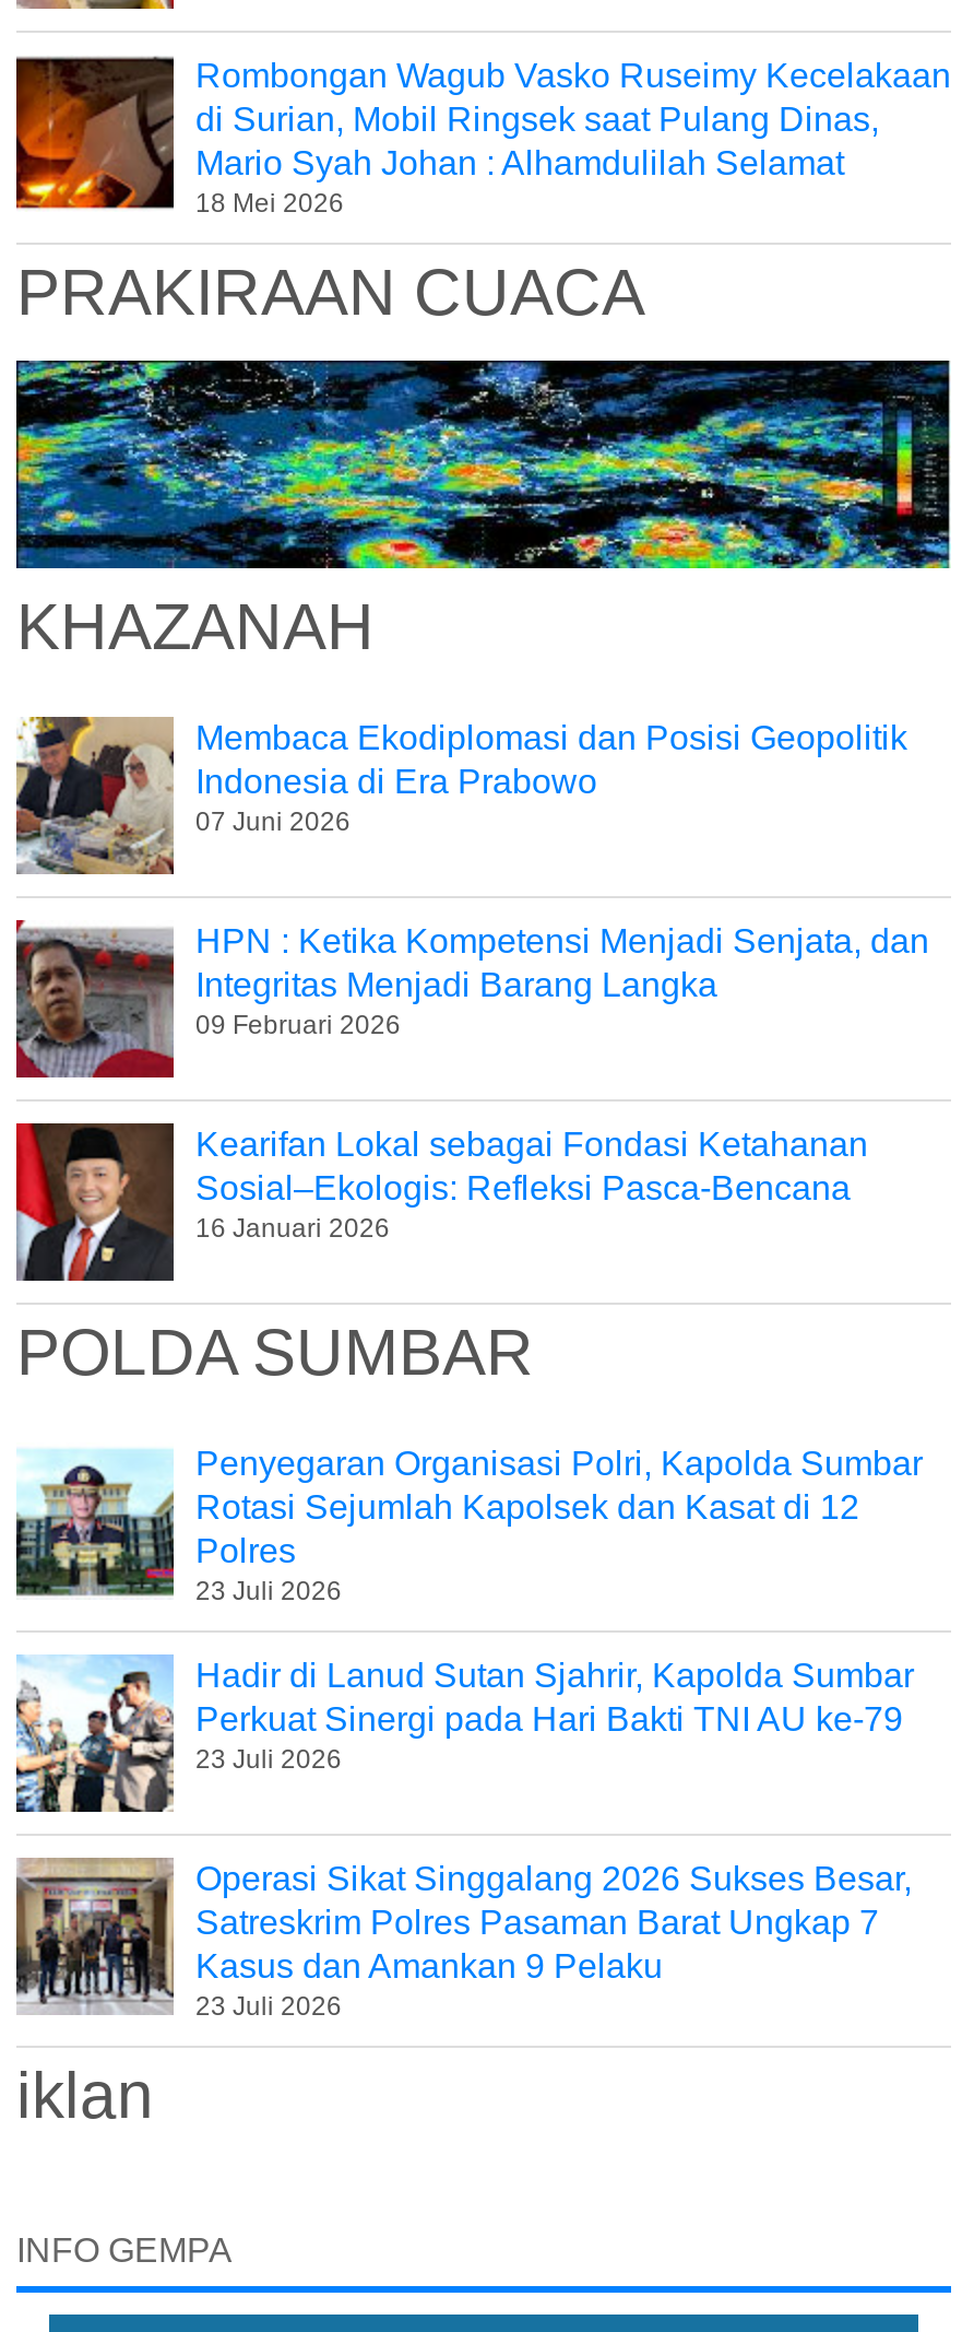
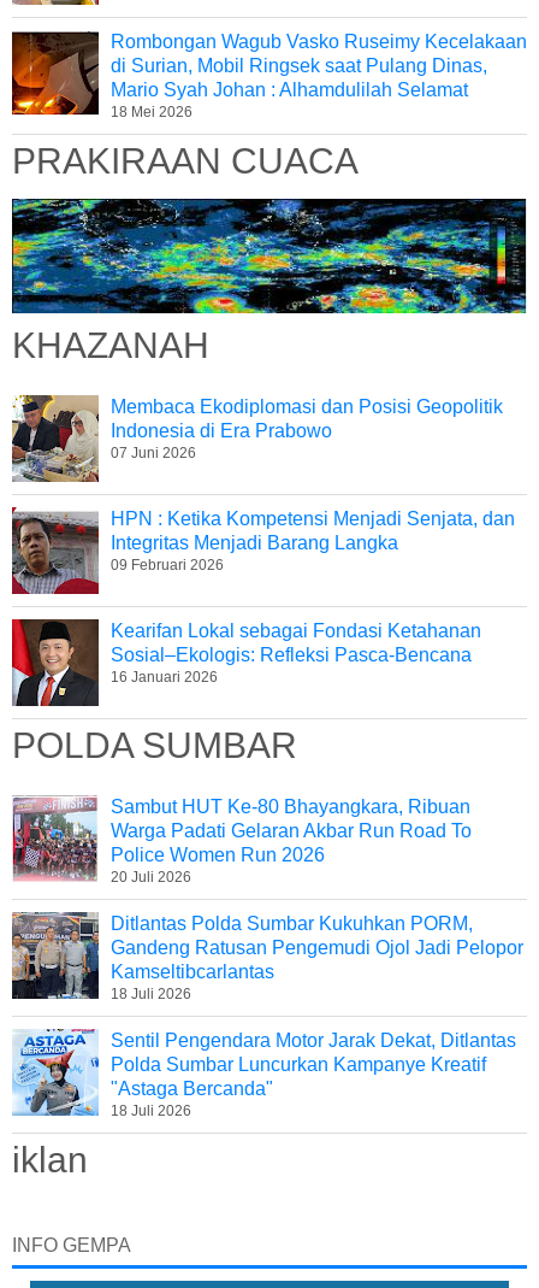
- [image]
- Penyegaran Organisasi Polri, Kapolda Sumbar
- Rotasi Sejumlah Kapolsek dan Kasat di 12
- Polres
- 23 Juli 2026
+ [image]
+ Sambut HUT Ke-80 Bhayangkara, Ribuan
+ Warga Padati Gelaran Akbar Run Road To
+ Police Women Run 2026
+ 20 Juli 2026

- [image]
- Hadir di Lanud Sutan Sjahrir, Kapolda Sumbar
- Perkuat Sinergi pada Hari Bakti TNI AU ke-79
- 23 Juli 2026
+ [image]
+ Ditlantas Polda Sumbar Kukuhkan PORM,
+ Gandeng Ratusan Pengemudi Ojol Jadi Pelopor
+ Kamseltibcarlantas
+ 18 Juli 2026

- [image]
- Operasi Sikat Singgalang 2026 Sukses Besar,
- Satreskrim Polres Pasaman Barat Ungkap 7
- Kasus dan Amankan 9 Pelaku
- 23 Juli 2026
+ [image]
+ Sentil Pengendara Motor Jarak Dekat, Ditlantas
+ Polda Sumbar Luncurkan Kampanye Kreatif
+ "Astaga Bercanda"
+ 18 Juli 2026
